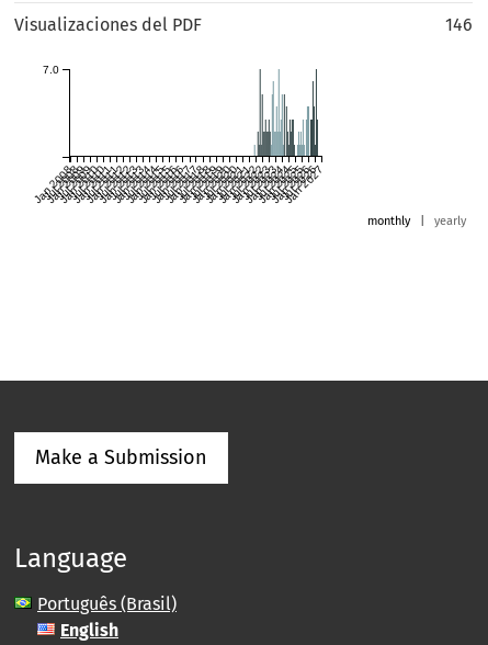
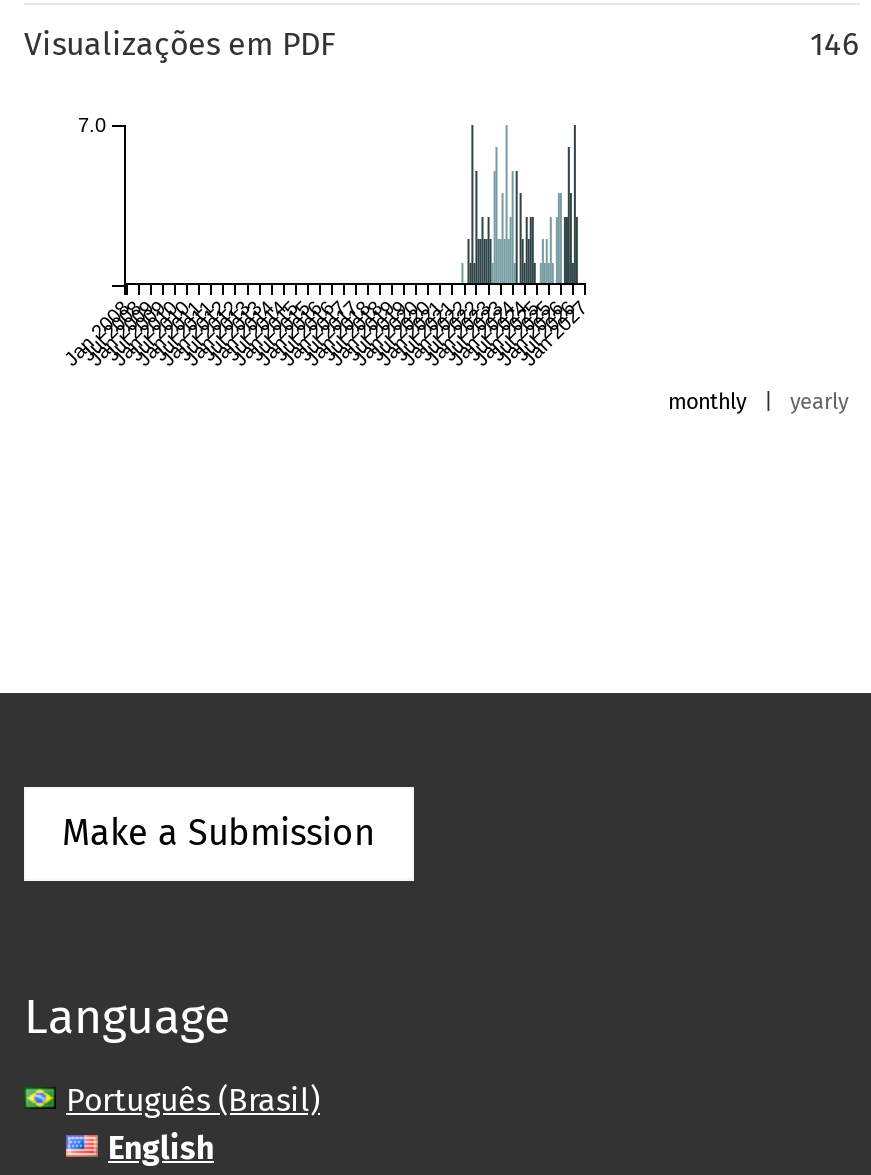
- Visualizaciones del PDF
+ Visualizações em PDF
